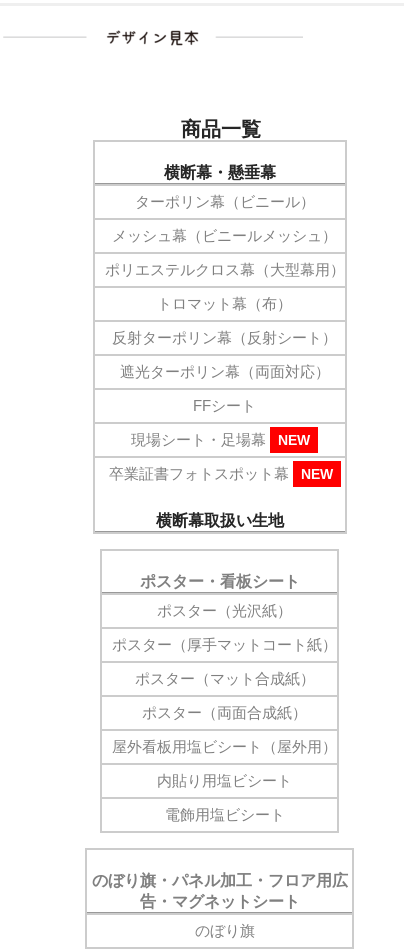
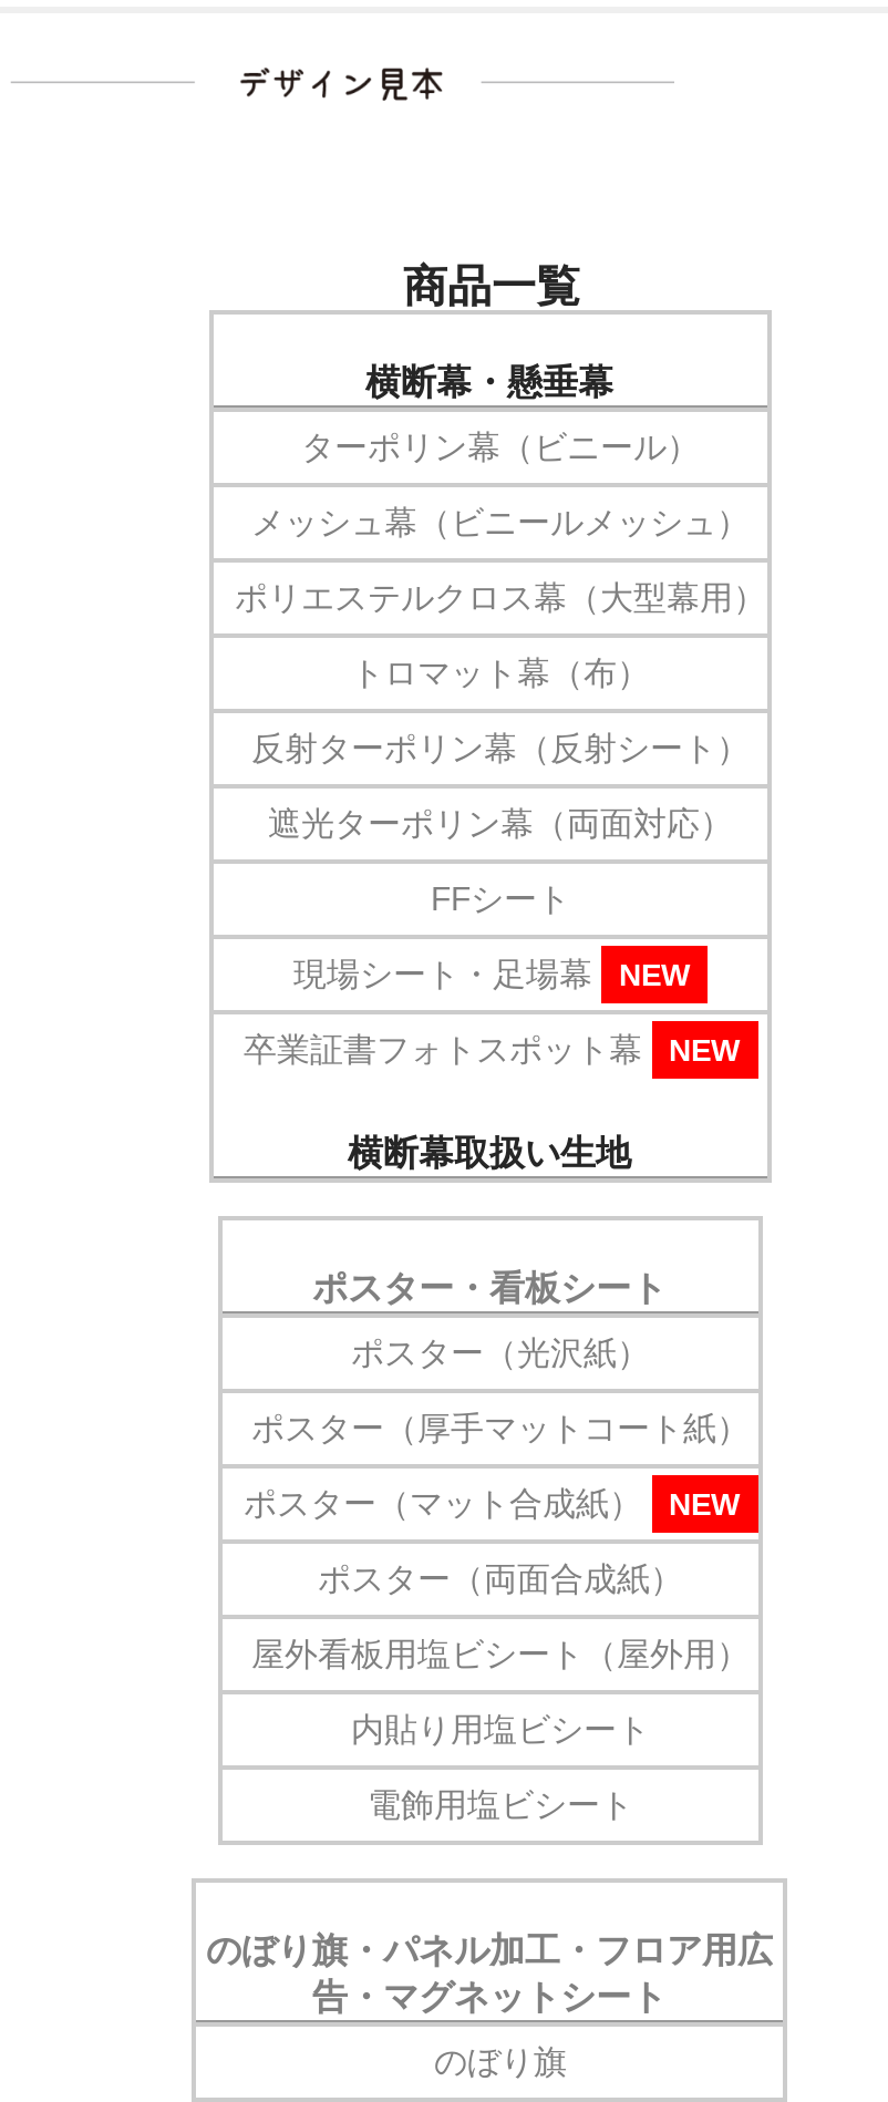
+ NEW
